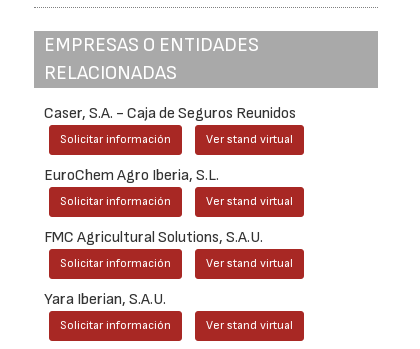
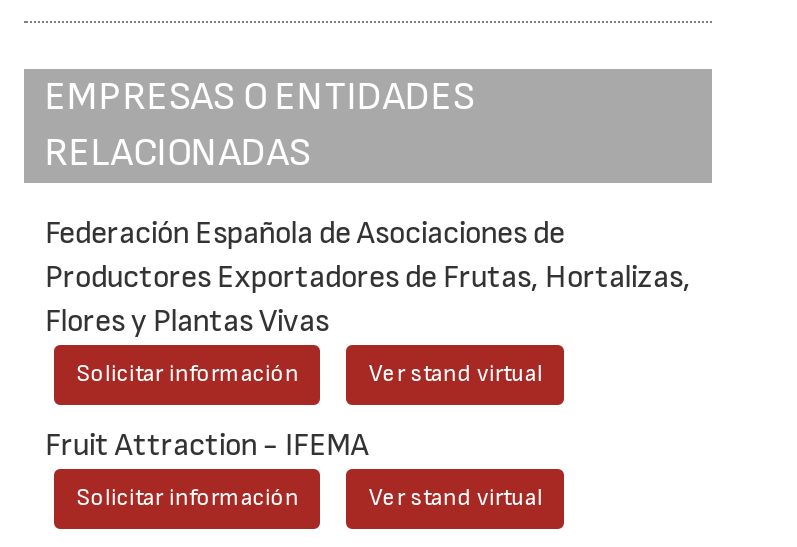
- Caser, S.A. - Caja de Seguros Reunidos
+ Federación Española de Asociaciones de
+ Productores Exportadores de Frutas, Hortalizas,
+ Flores y Plantas Vivas

moved down: Solicitar información | Ver stand virtual

- EuroChem Agro Iberia, S.L.
- Solicitar información
- Ver stand virtual
- FMC Agricultural Solutions, S.A.U.
- Solicitar información
- Ver stand virtual
- Yara Iberian, S.A.U.
+ Fruit Attraction - IFEMA
